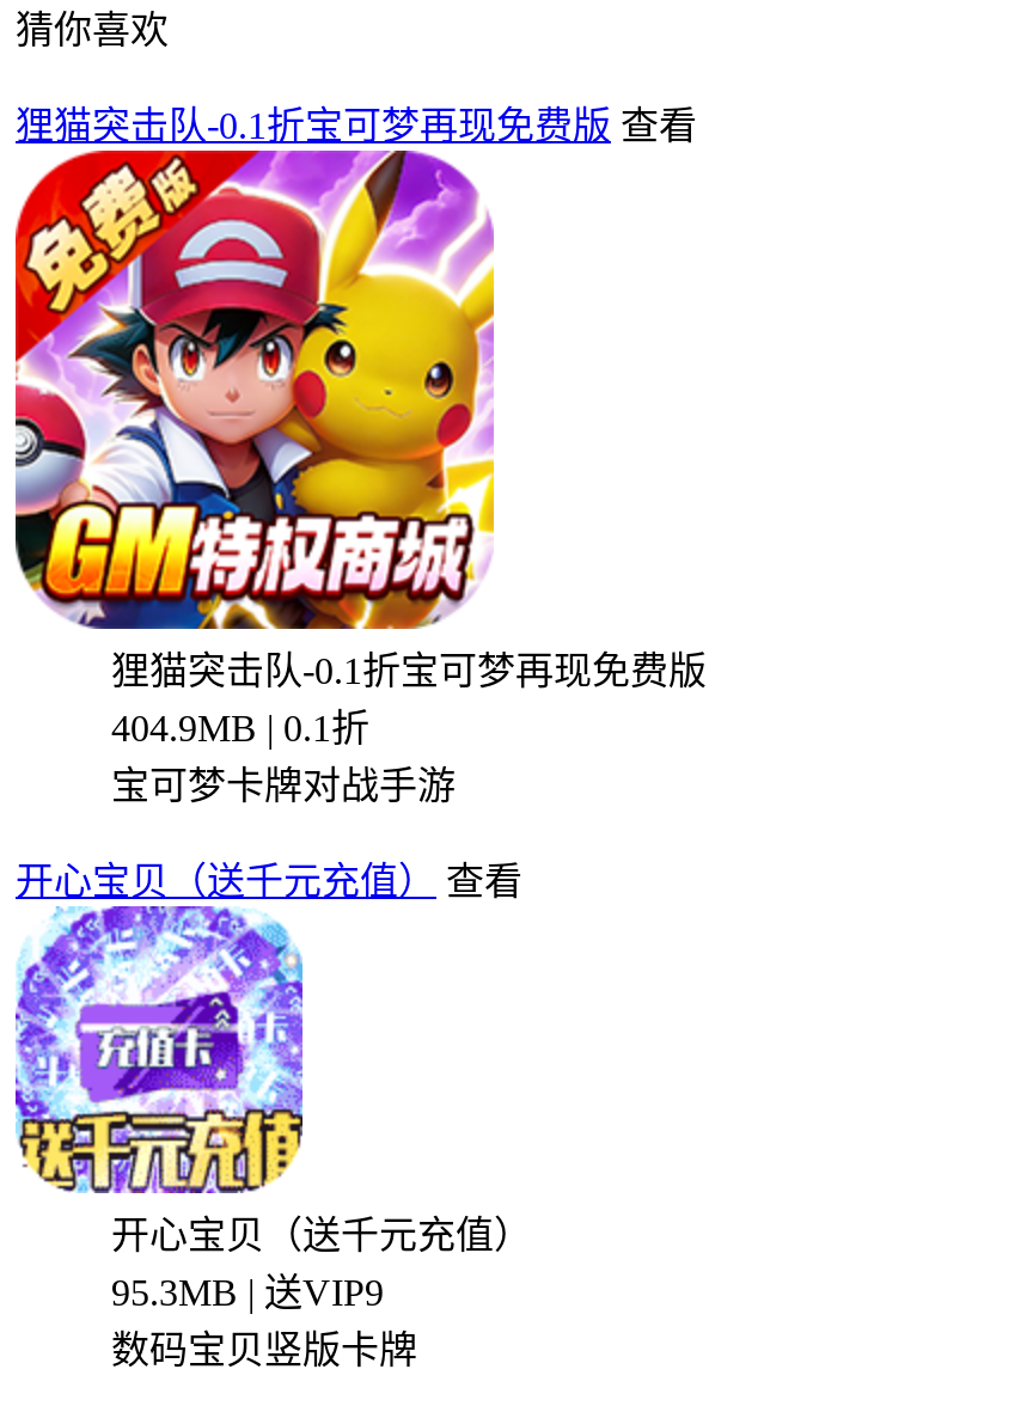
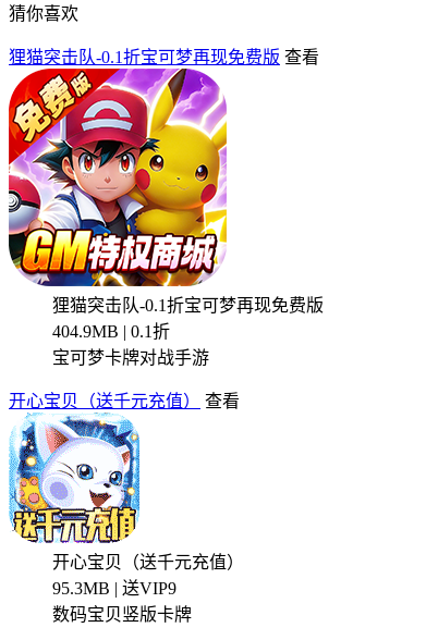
- [image]
+ [image]
